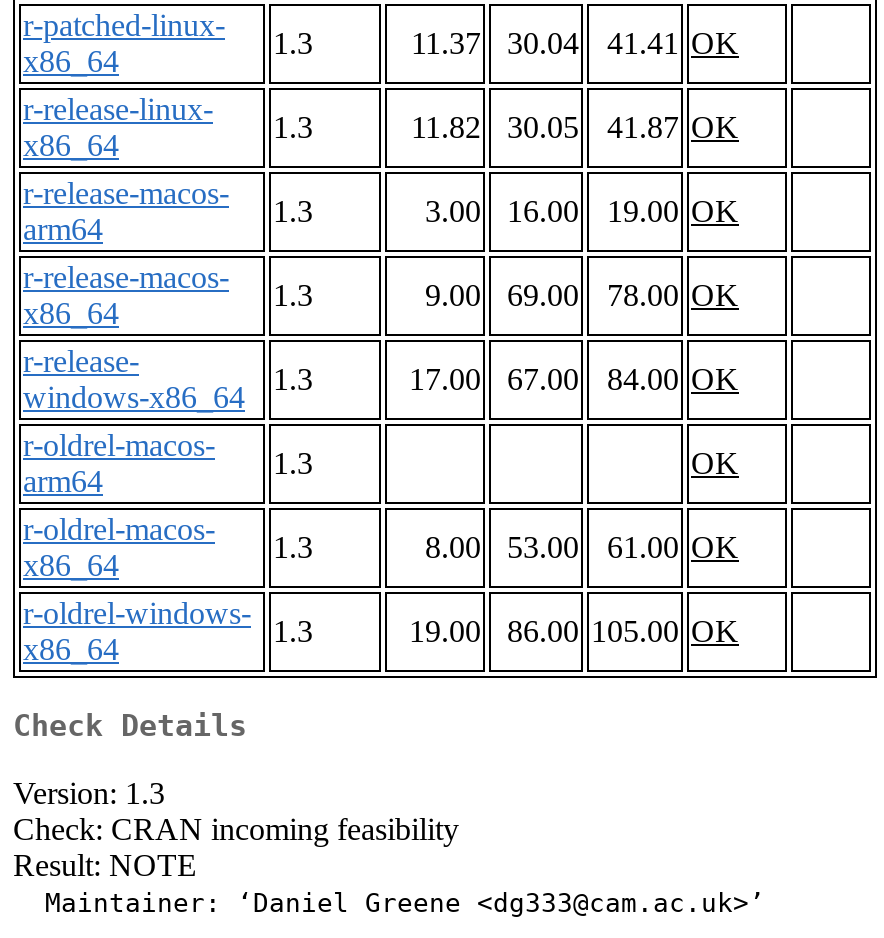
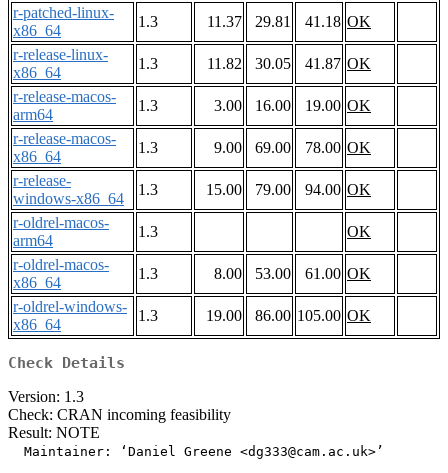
- 30.04
+ 29.81

- 41.41 OK
+ 41.18 OK

- 17.00
+ 15.00

- 67.00
+ 79.00

- 84.00 OK
+ 94.00 OK
